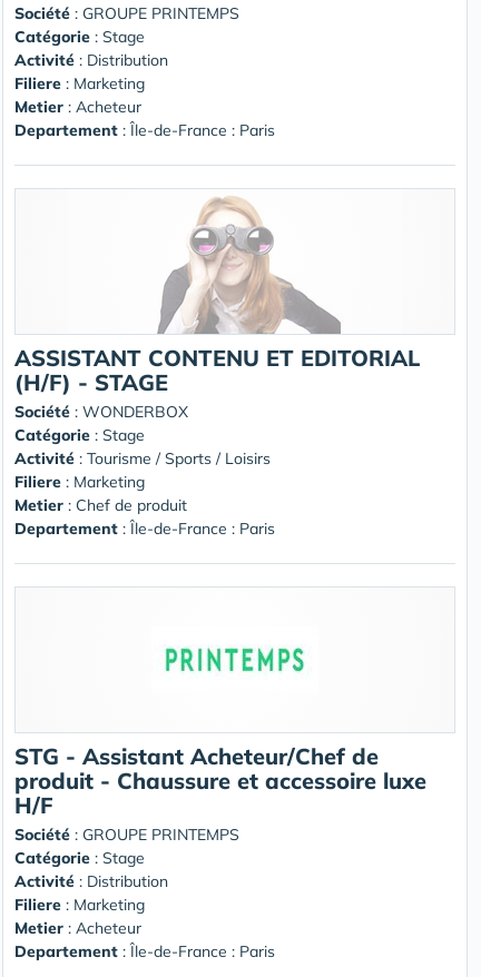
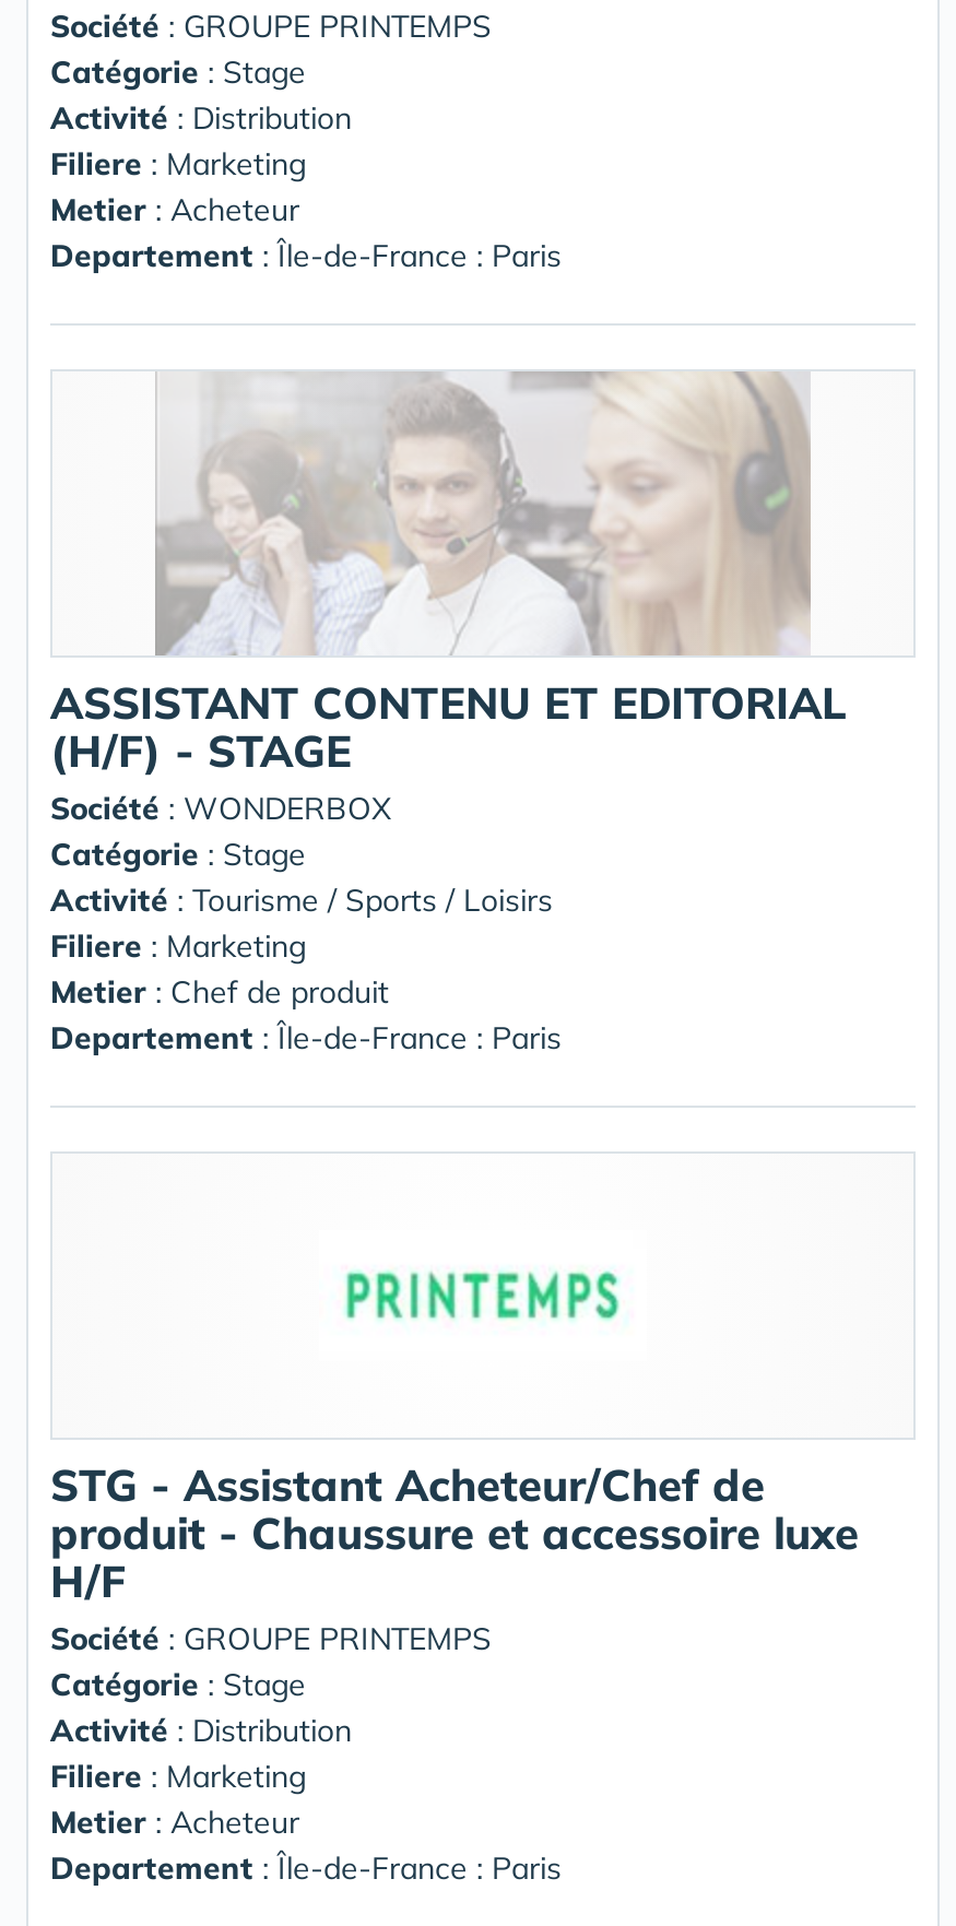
- [image]
+ [image]
